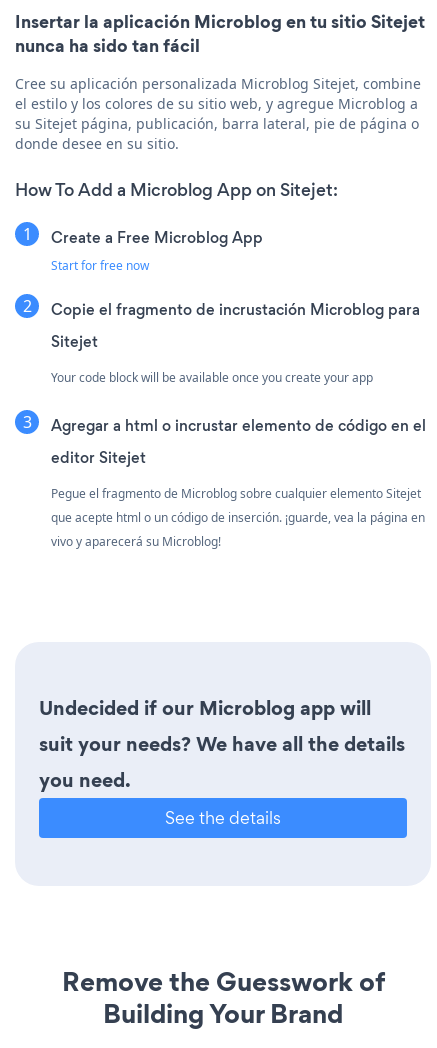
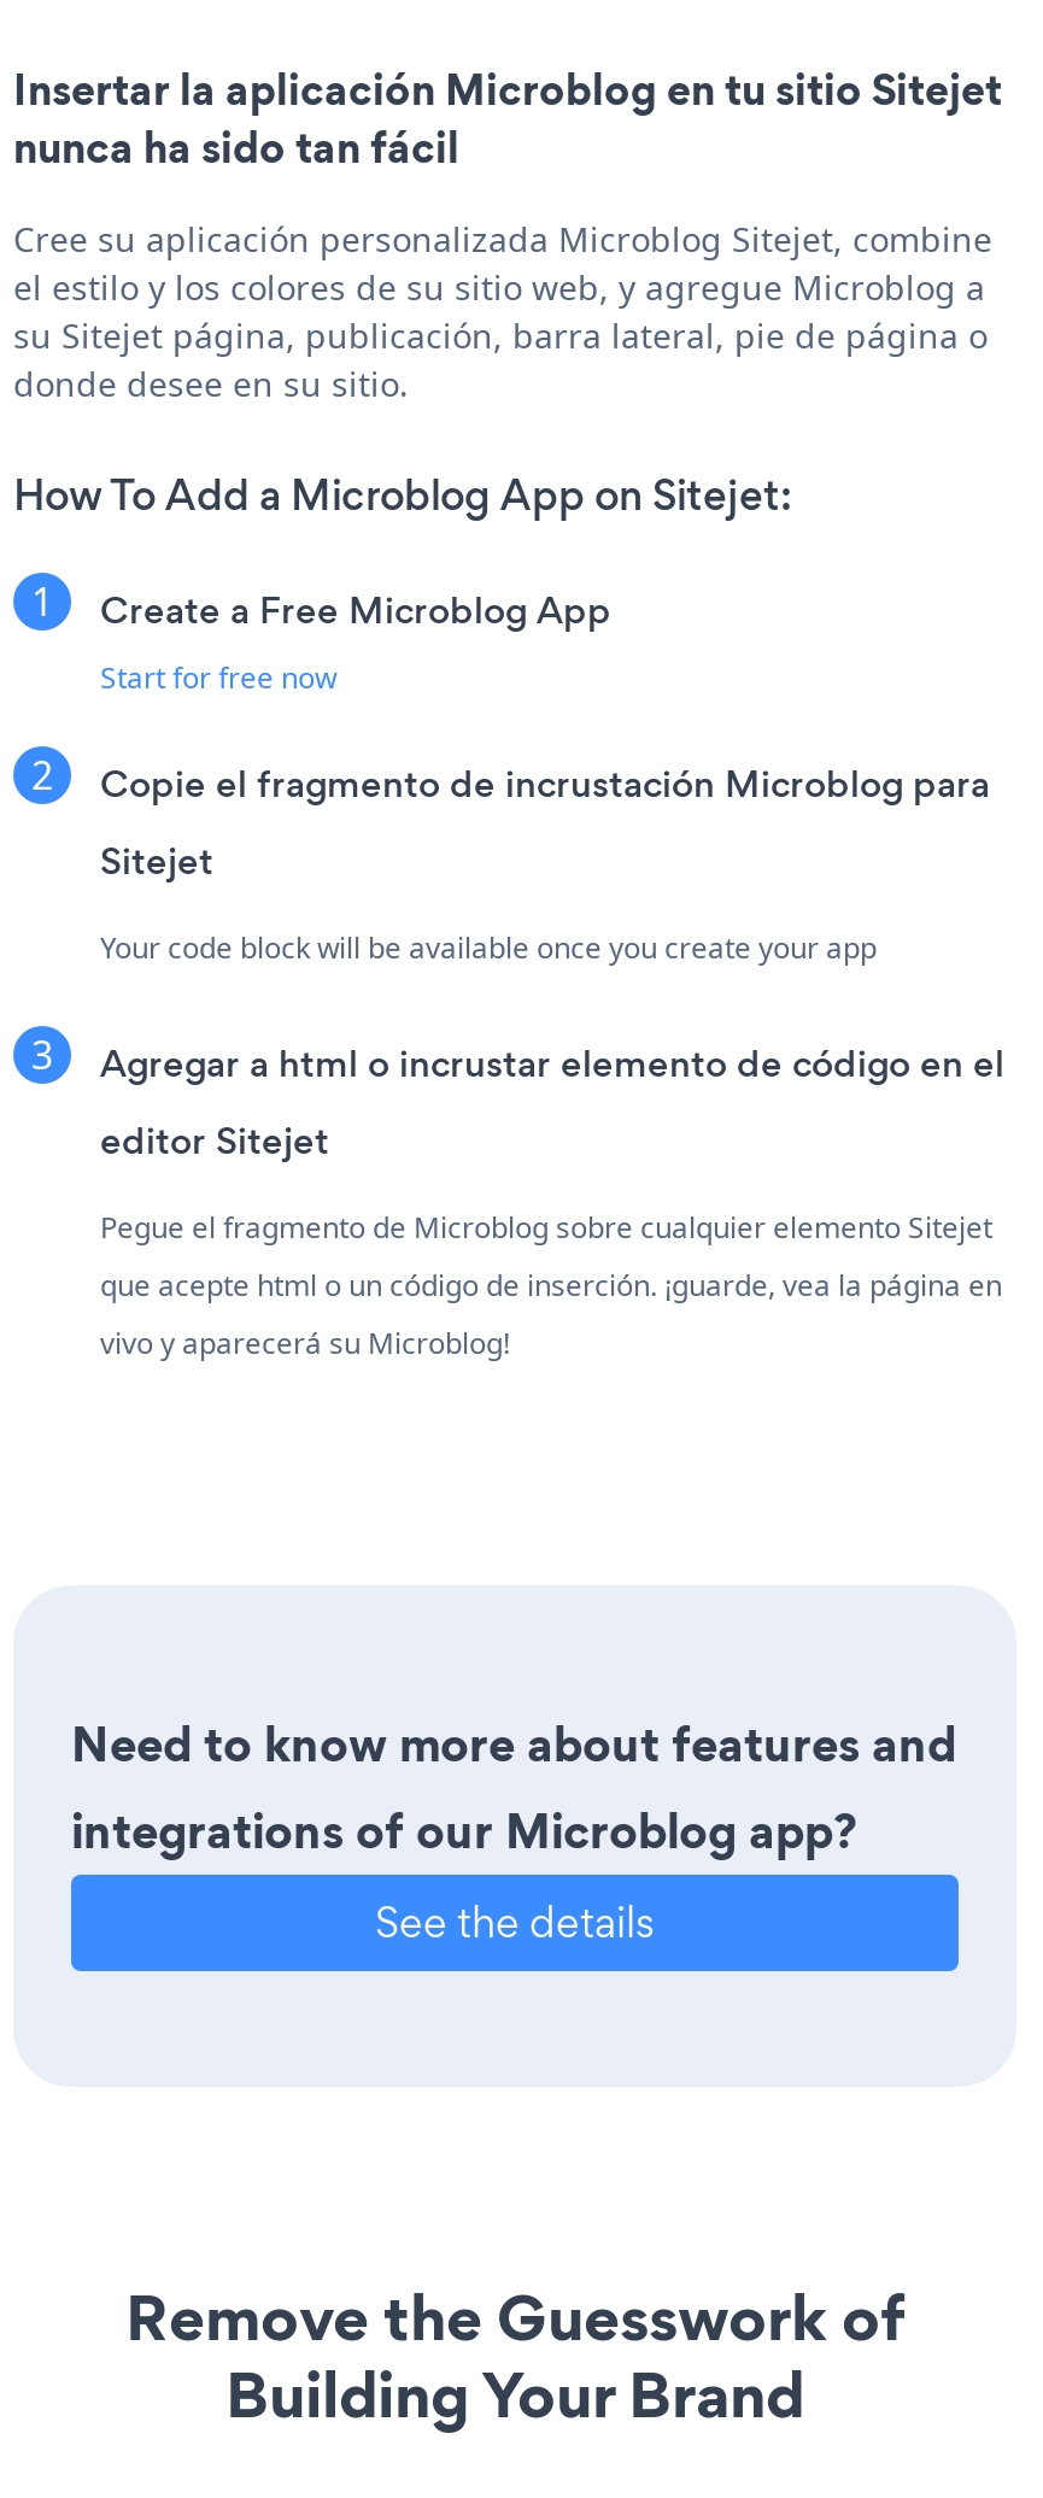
- Undecided if our Microblog app will
- suit your needs? We have all the details
- you need.
+ Need to know more about features and
+ integrations of our Microblog app?
